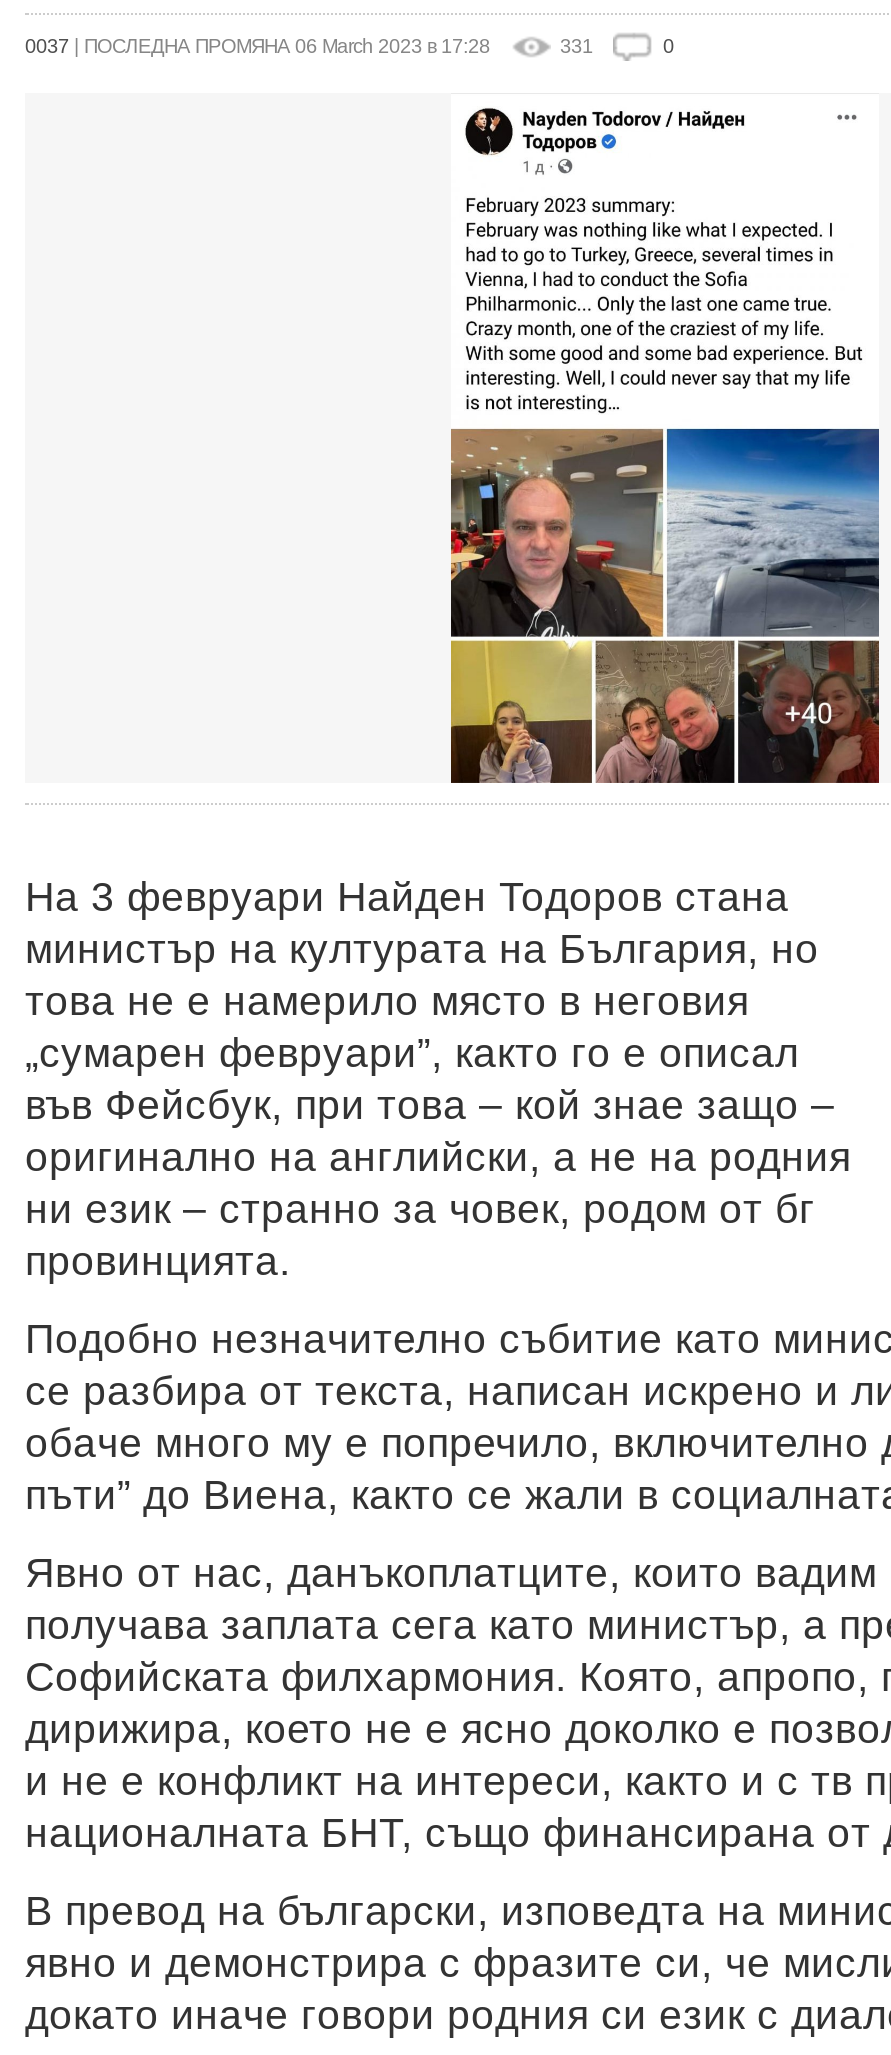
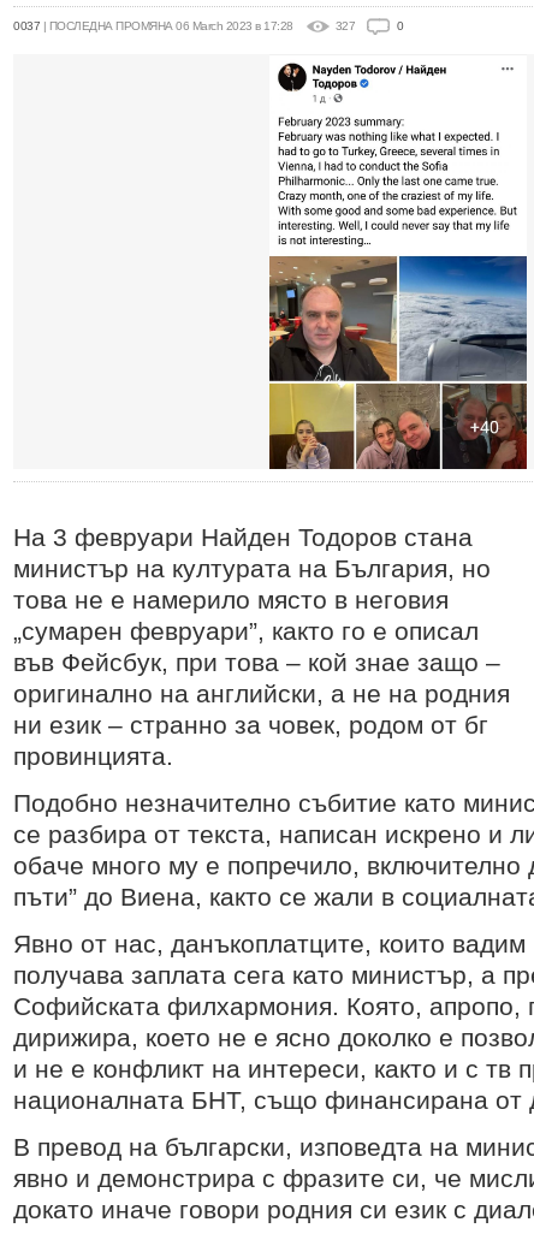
- 331
+ 327
